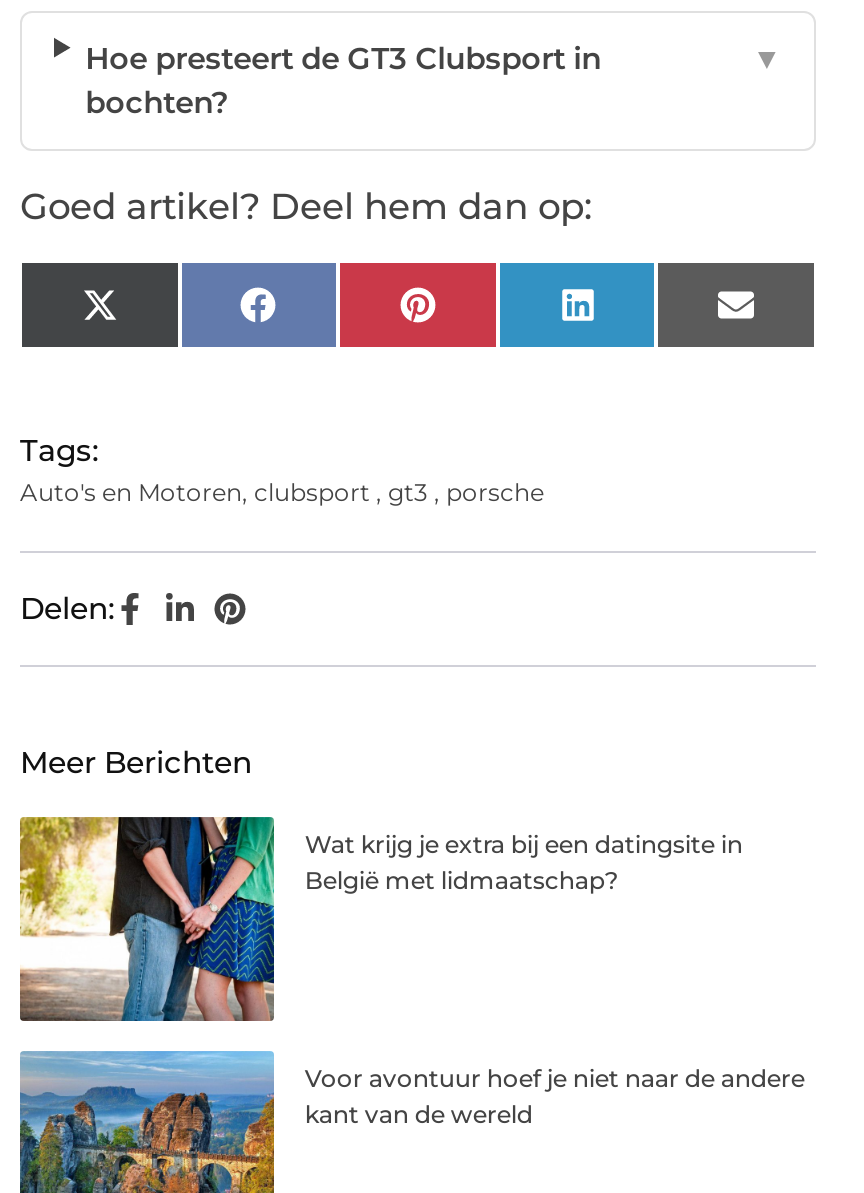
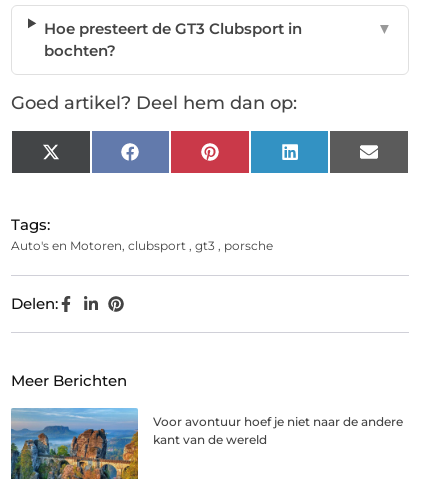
- [image]
- Wat krijg je extra bij een datingsite in
- België met lidmaatschap?
